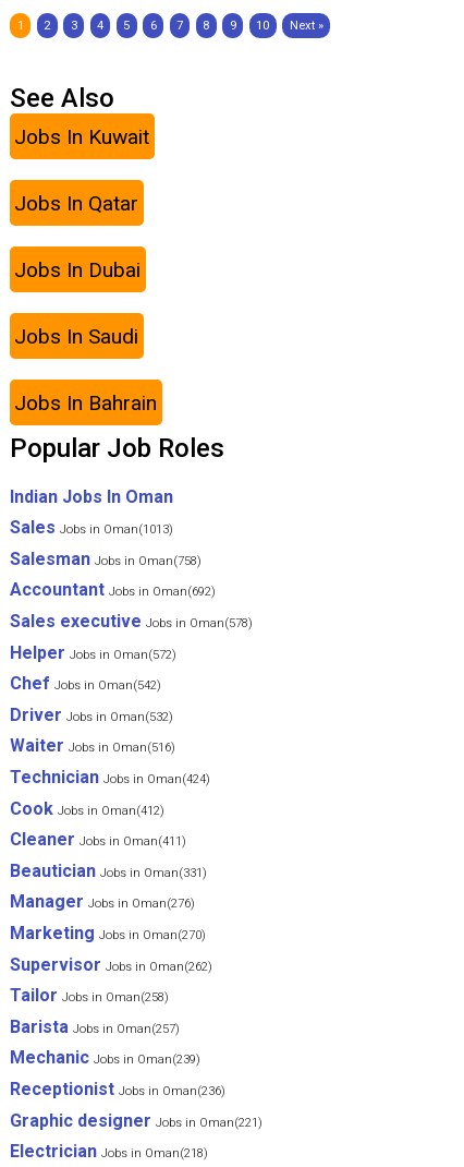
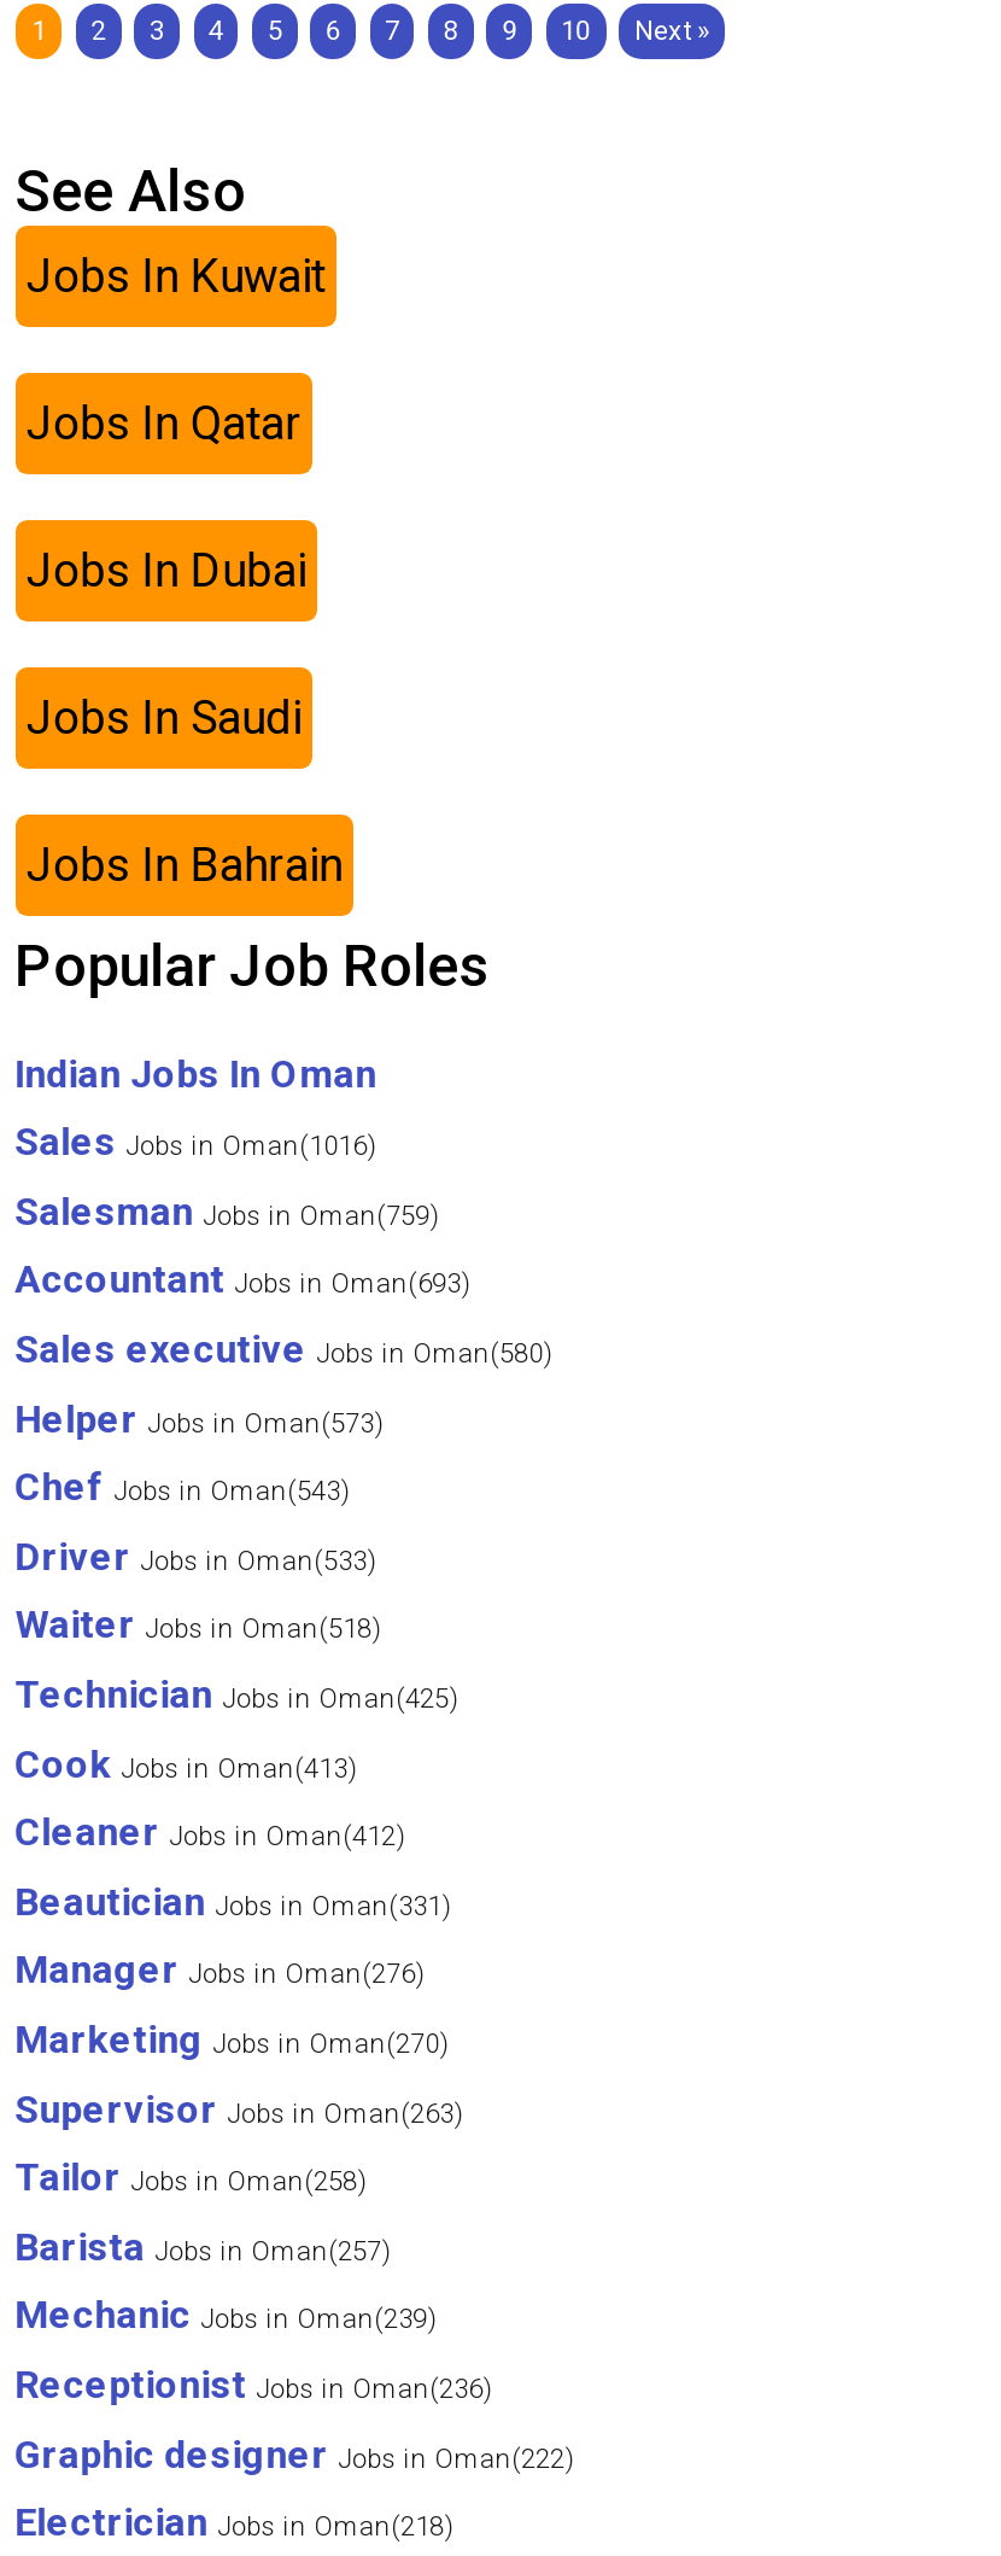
- Sales Jobs in Oman(1013)
+ Sales Jobs in Oman(1016)

- Salesman Jobs in Oman(758)
+ Salesman Jobs in Oman(759)

- Accountant Jobs in Oman(692)
+ Accountant Jobs in Oman(693)

- Sales executive Jobs in Oman(578)
+ Sales executive Jobs in Oman(580)

- Helper Jobs in Oman(572)
+ Helper Jobs in Oman(573)

- Chef Jobs in Oman(542)
+ Chef Jobs in Oman(543)

- Driver Jobs in Oman(532)
+ Driver Jobs in Oman(533)

- Waiter Jobs in Oman(516)
+ Waiter Jobs in Oman(518)

- Technician Jobs in Oman(424)
+ Technician Jobs in Oman(425)

- Cook Jobs in Oman(412)
+ Cook Jobs in Oman(413)

- Cleaner Jobs in Oman(411)
+ Cleaner Jobs in Oman(412)

- Supervisor Jobs in Oman(262)
+ Supervisor Jobs in Oman(263)

- Graphic designer Jobs in Oman(221)
+ Graphic designer Jobs in Oman(222)
